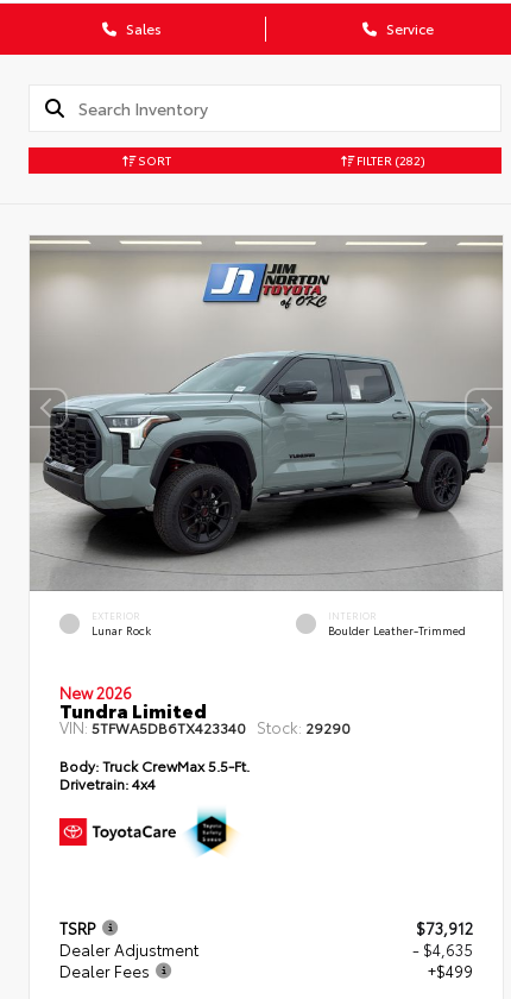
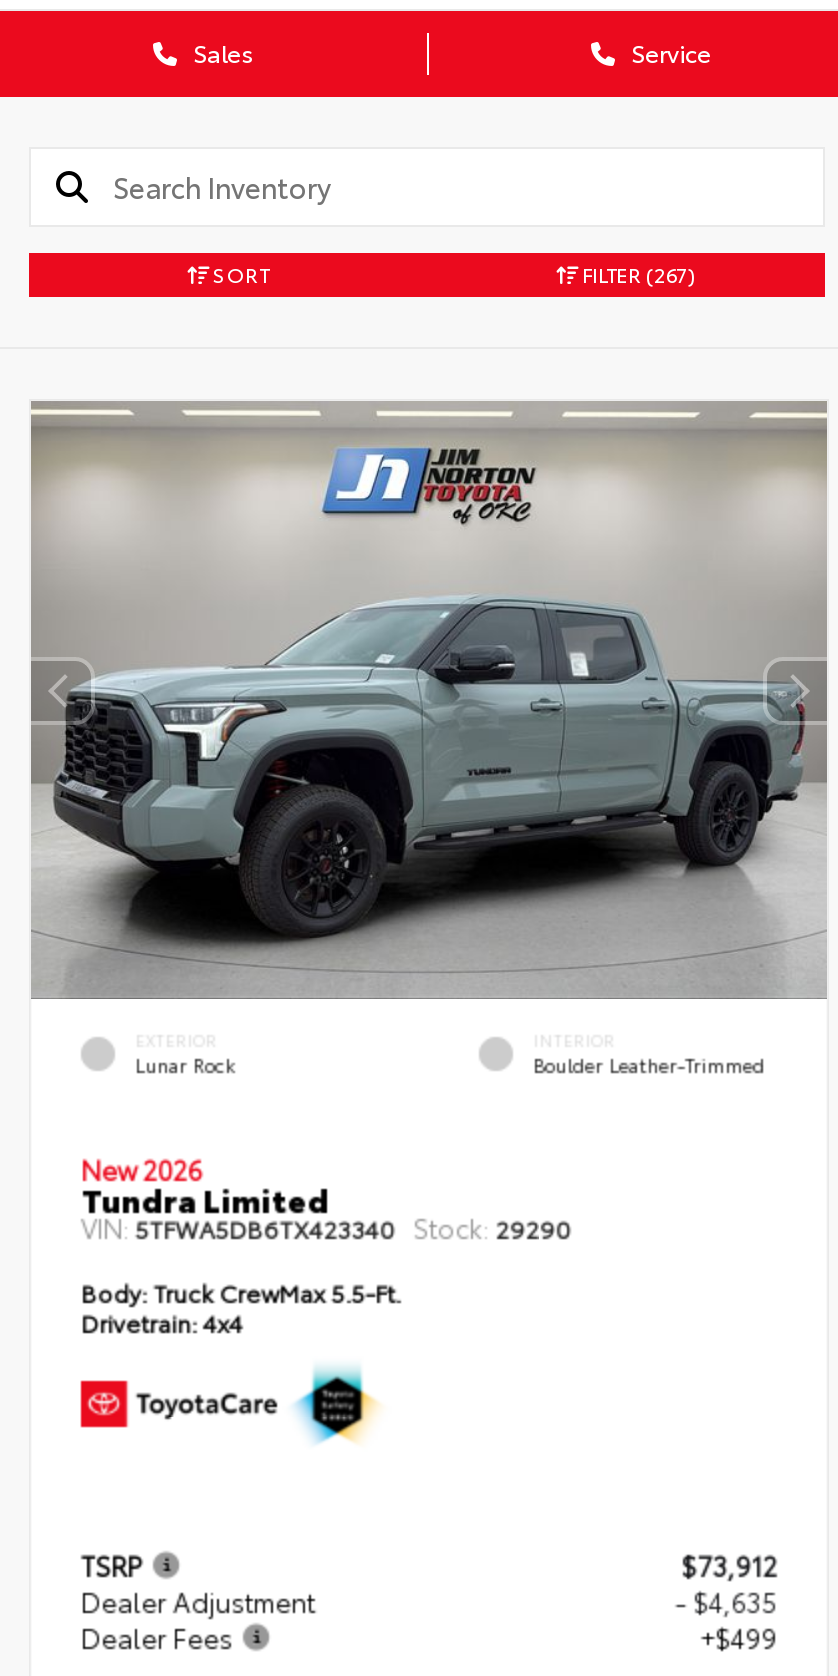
- FILTER (282)
+ FILTER (267)
